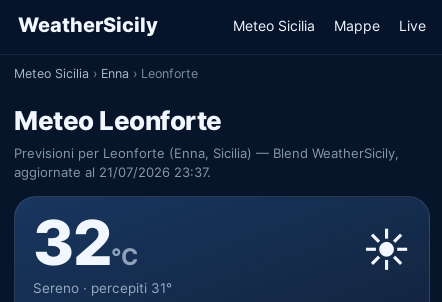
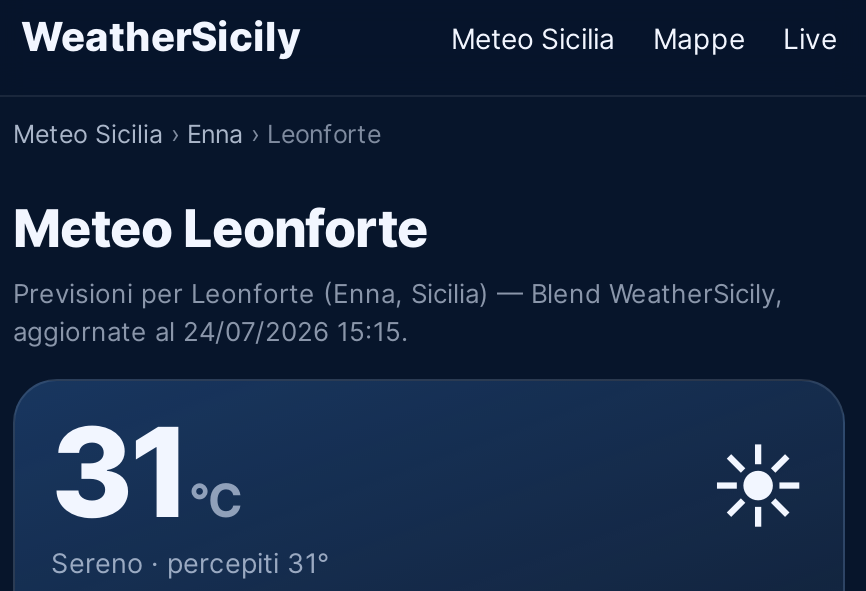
- aggiornate al 21/07/2026 23:37.
+ aggiornate al 24/07/2026 15:15.

- 32°C
+ 31°C
